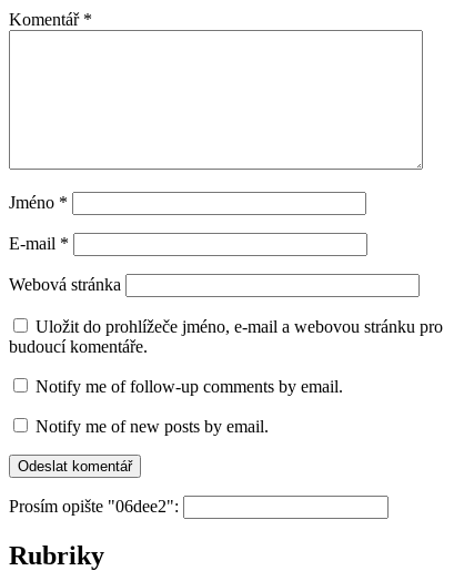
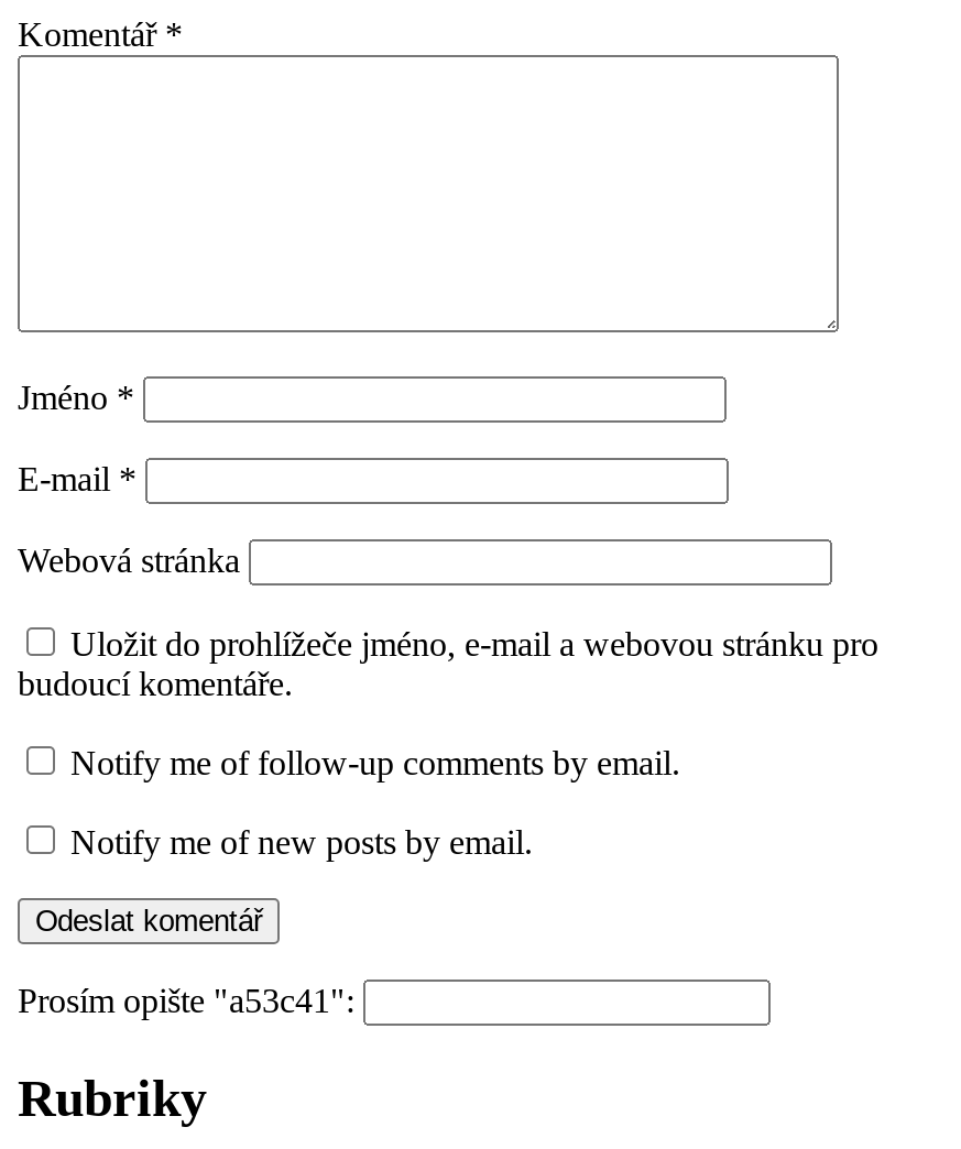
- Prosím opište "06dee2":
+ Prosím opište "a53c41":
